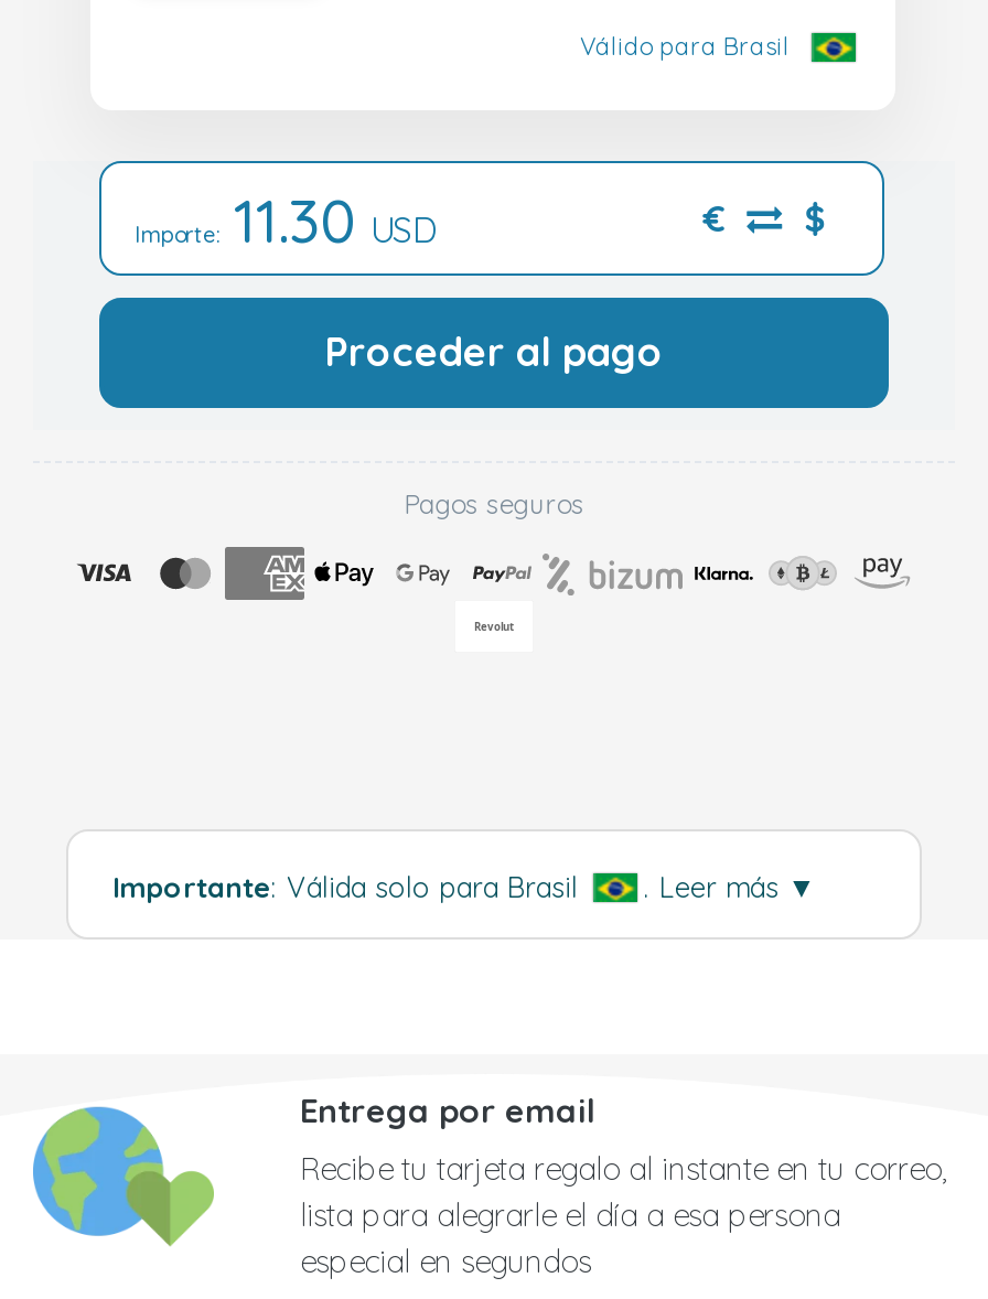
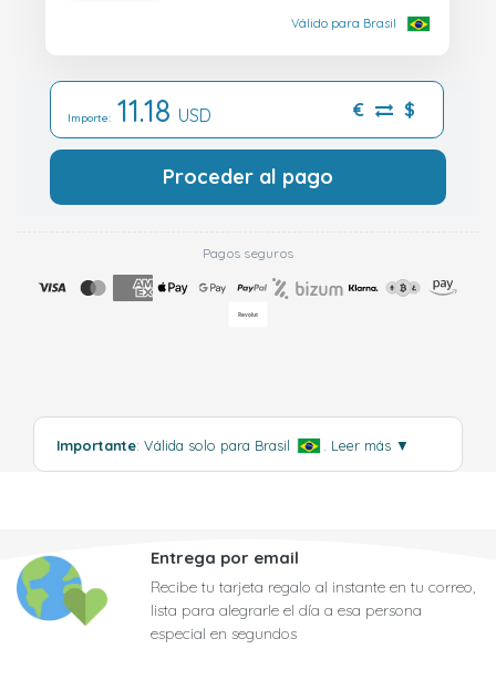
- Importe: 11.30 USD
+ Importe: 11.18 USD
